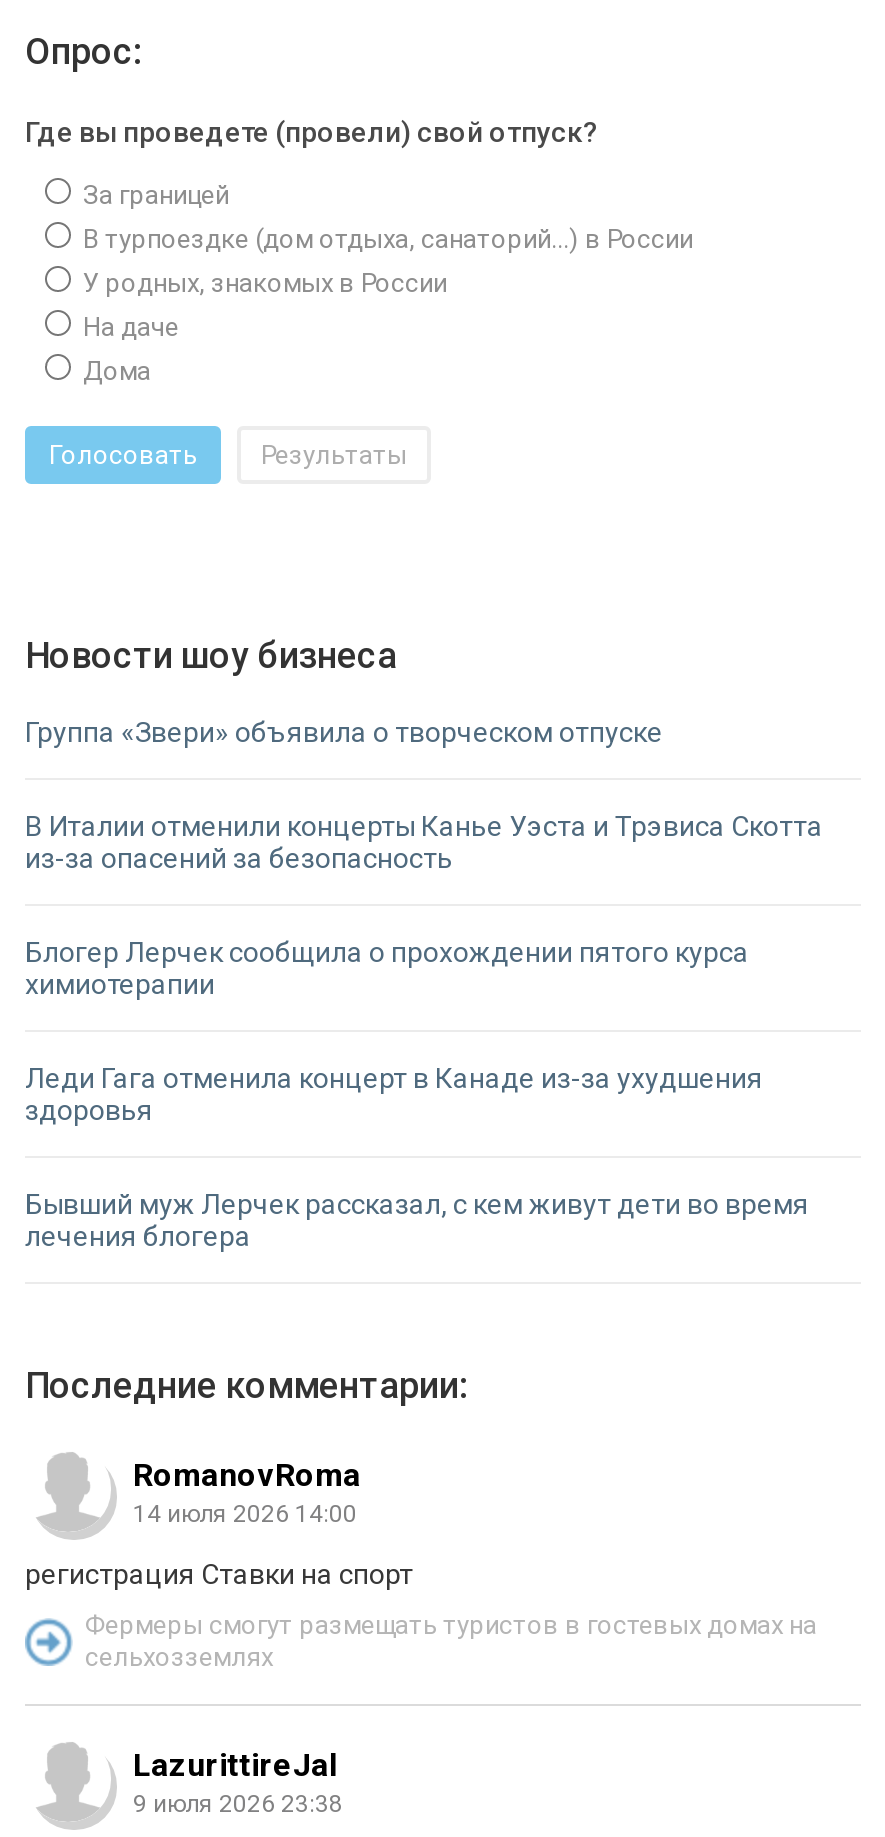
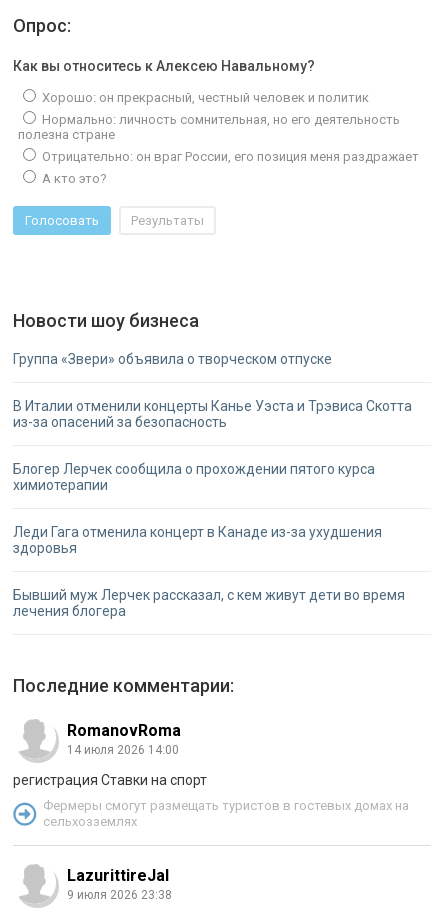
- Где вы проведете (провели) свой отпуск?
- За границей
- В турпоездке (дом отдыха, санаторий...) в России
- У родных, знакомых в России
- На даче
- Дома
+ Как вы относитесь к Алексею Навальному?
+ Хорошо: он прекрасный, честный человек и политик
+ Нормально: личность сомнительная, но его деятельность
+ полезна стране
+ Отрицательно: он враг России, его позиция меня раздражает
+ А кто это?
